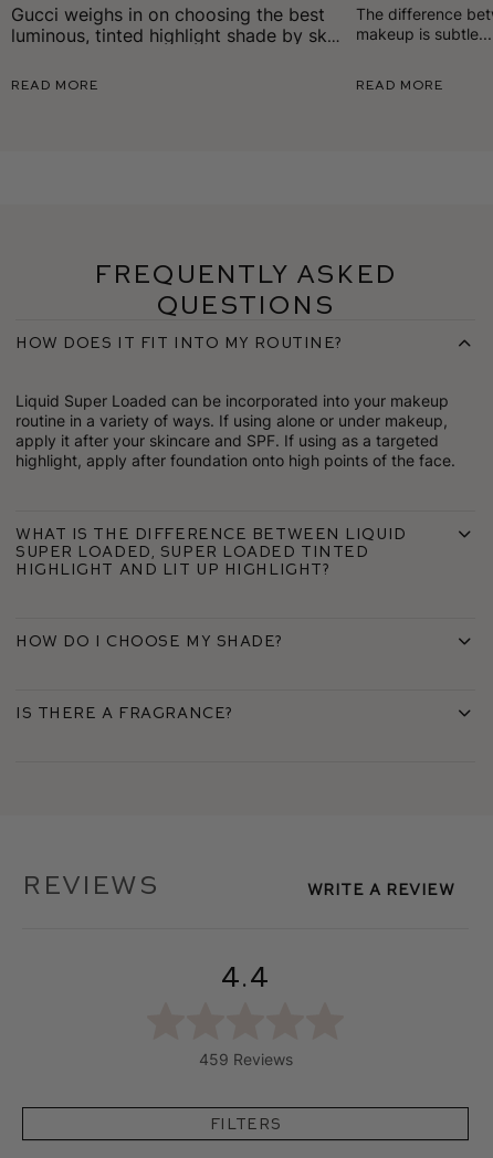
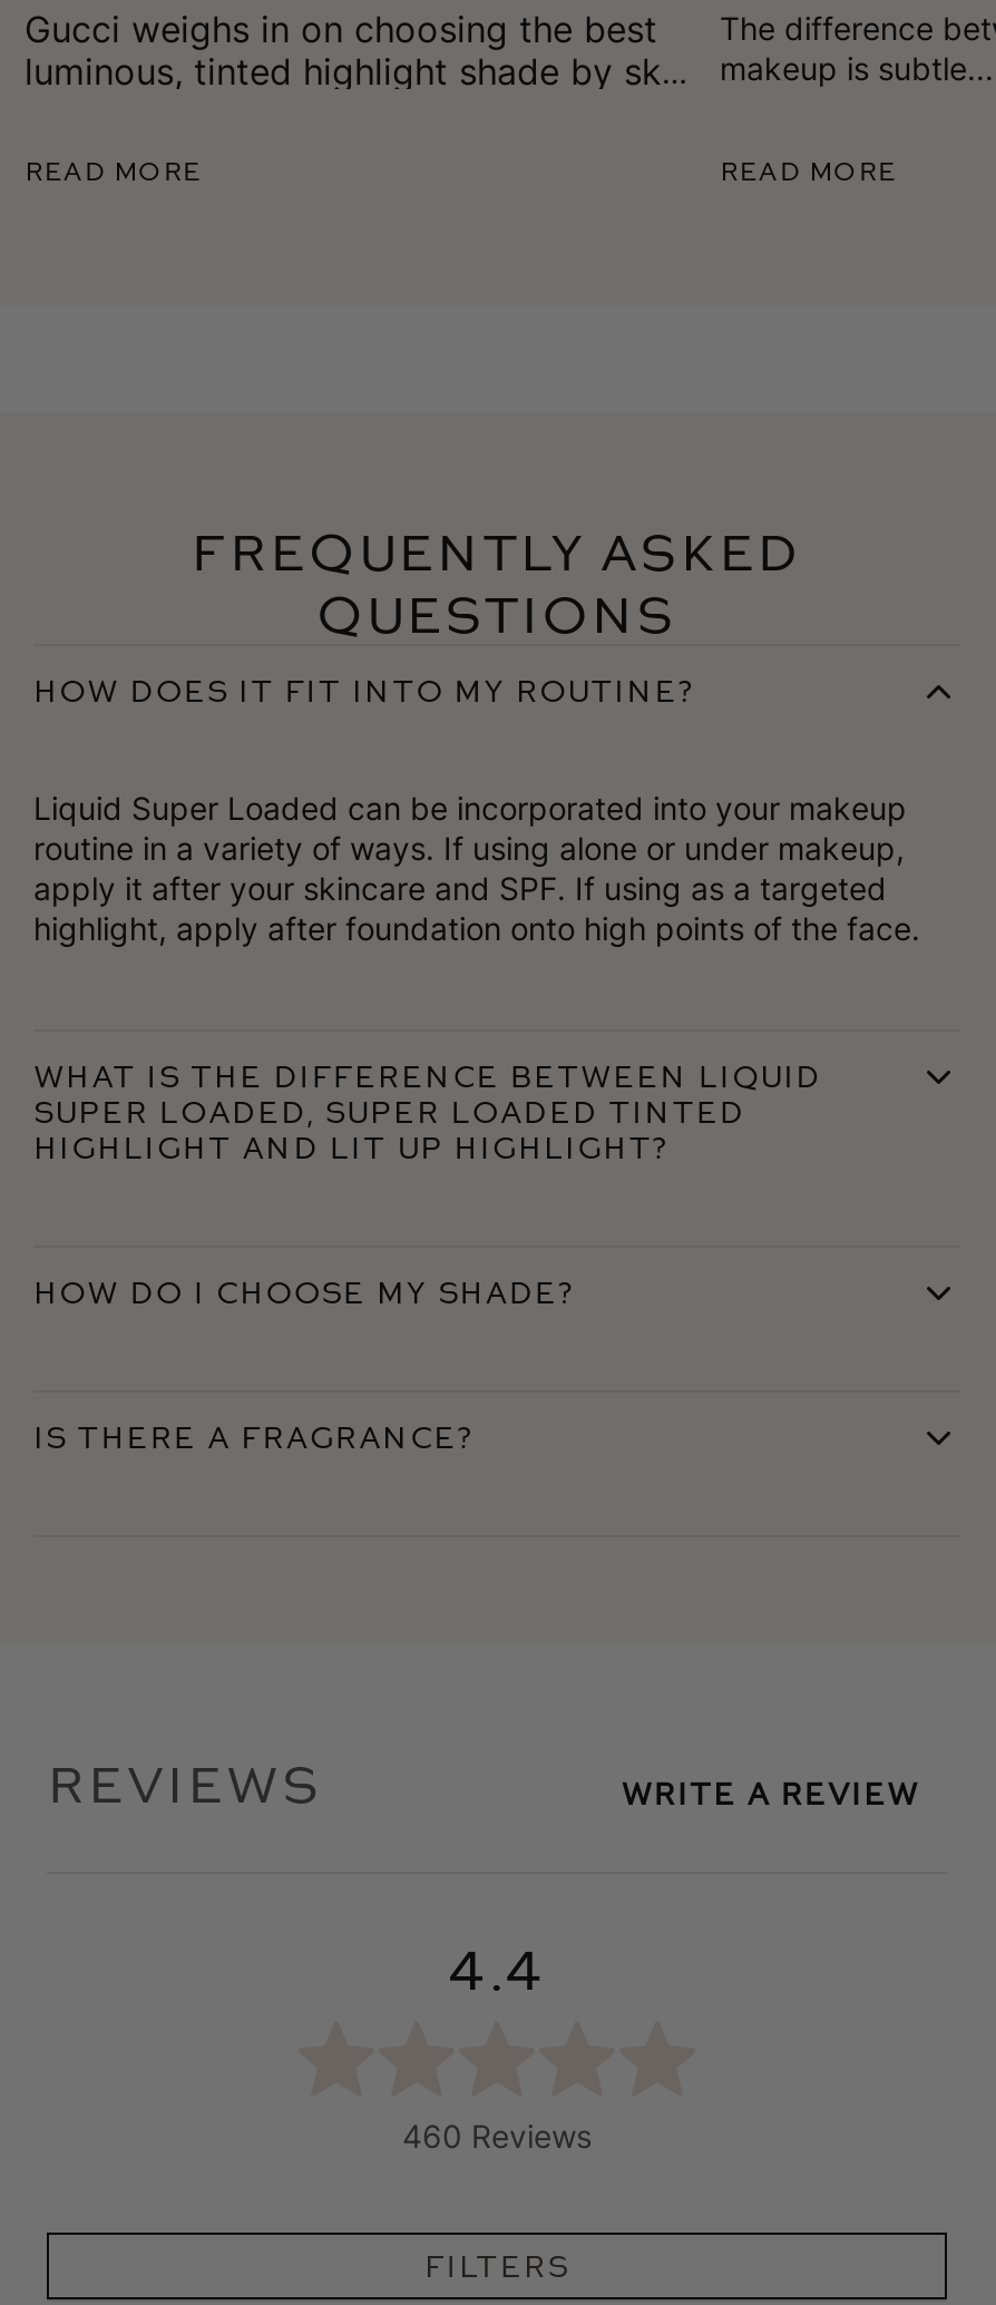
- 459 Reviews
+ 460 Reviews
